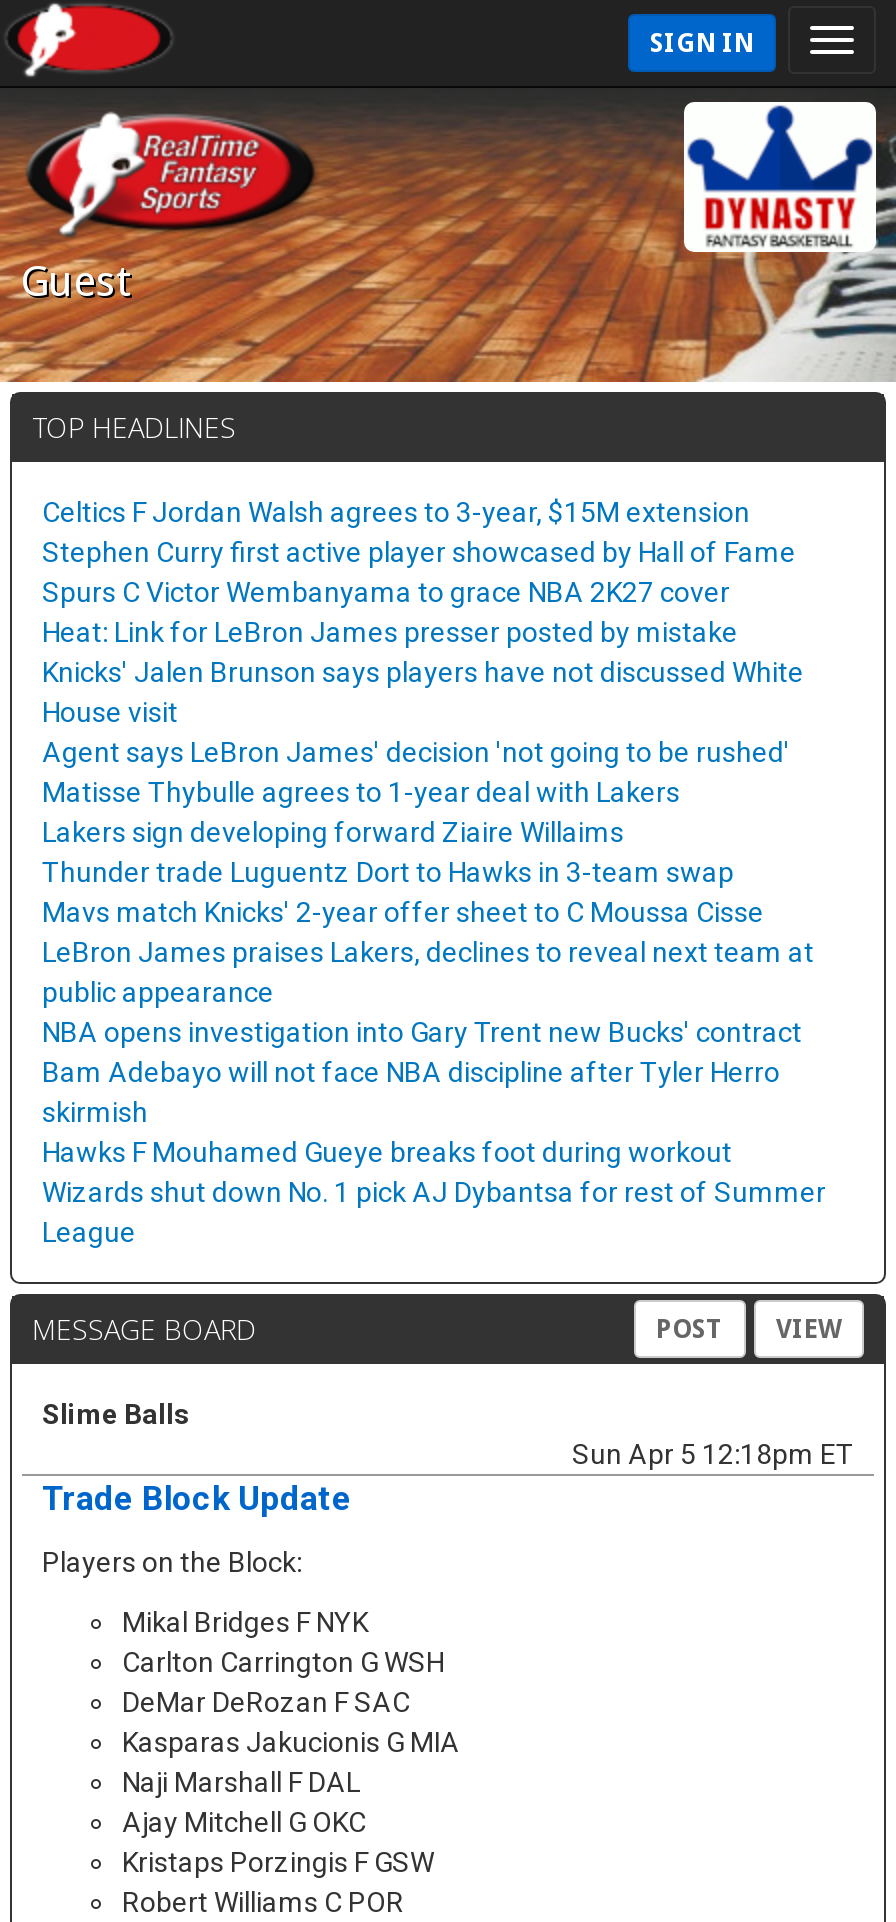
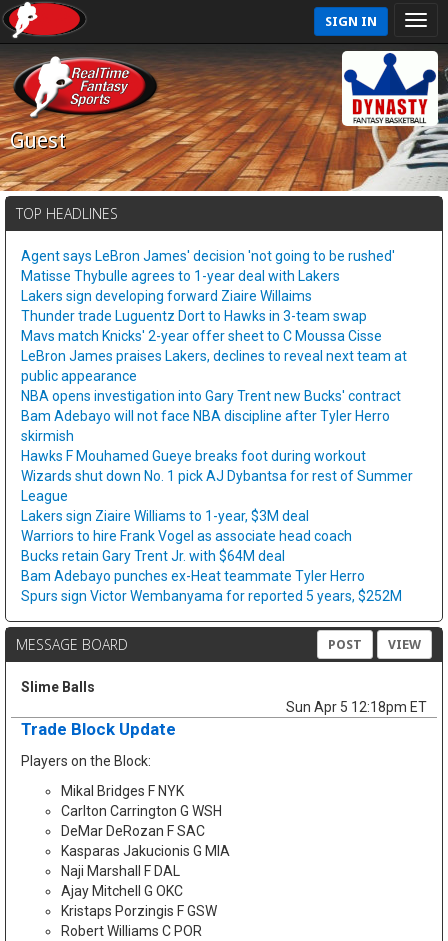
- Celtics F Jordan Walsh agrees to 3-year, $15M extension
- Stephen Curry first active player showcased by Hall of Fame
- Spurs C Victor Wembanyama to grace NBA 2K27 cover
- Heat: Link for LeBron James presser posted by mistake
- Knicks' Jalen Brunson says players have not discussed White
- House visit

moved up: Agent says LeBron James' decision 'not going to be rushed' | Matisse Thybulle agrees to 1-year deal with Lakers | Lakers sign developing forward Ziaire Willaims | ... | Wizards shut down No. 1 pick AJ Dybantsa for rest of Summer | League

+ Lakers sign Ziaire Williams to 1-year, $3M deal
+ Warriors to hire Frank Vogel as associate head coach
+ Bucks retain Gary Trent Jr. with $64M deal
+ Bam Adebayo punches ex-Heat teammate Tyler Herro
+ Spurs sign Victor Wembanyama for reported 5 years, $252M
